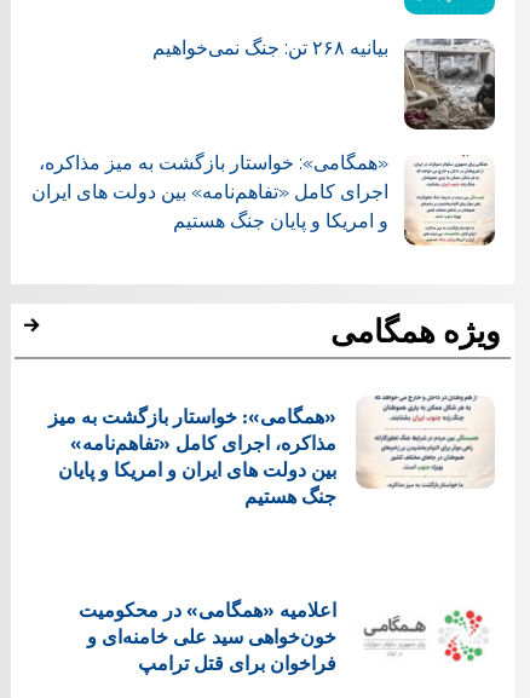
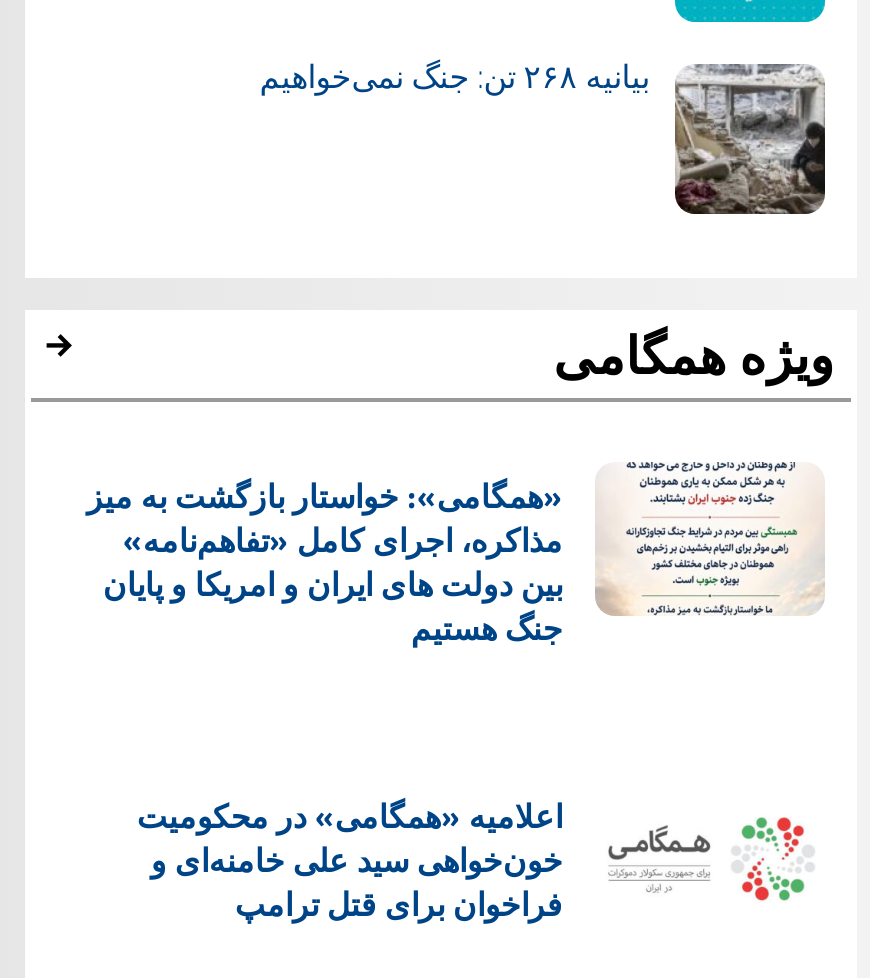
- [image]
- «همگامی»: خواستار بازگشت به میز مذاکره،
- اجرای کامل «تفاهم‌نامه» بین دولت های ایران
- و امریکا و پایان جنگ هستیم
